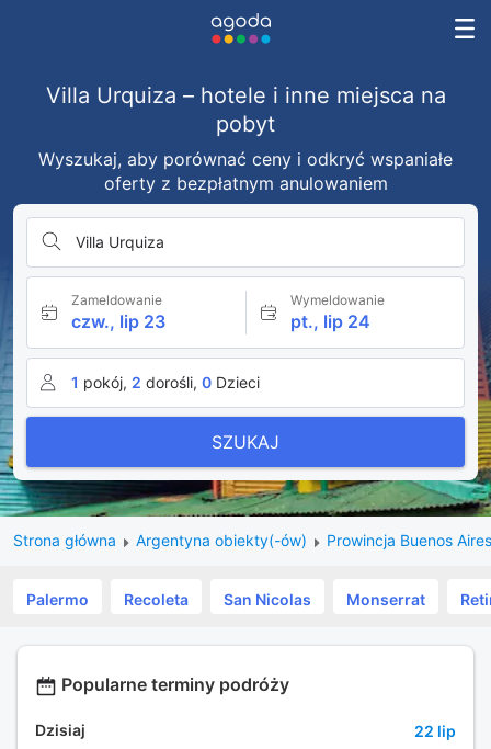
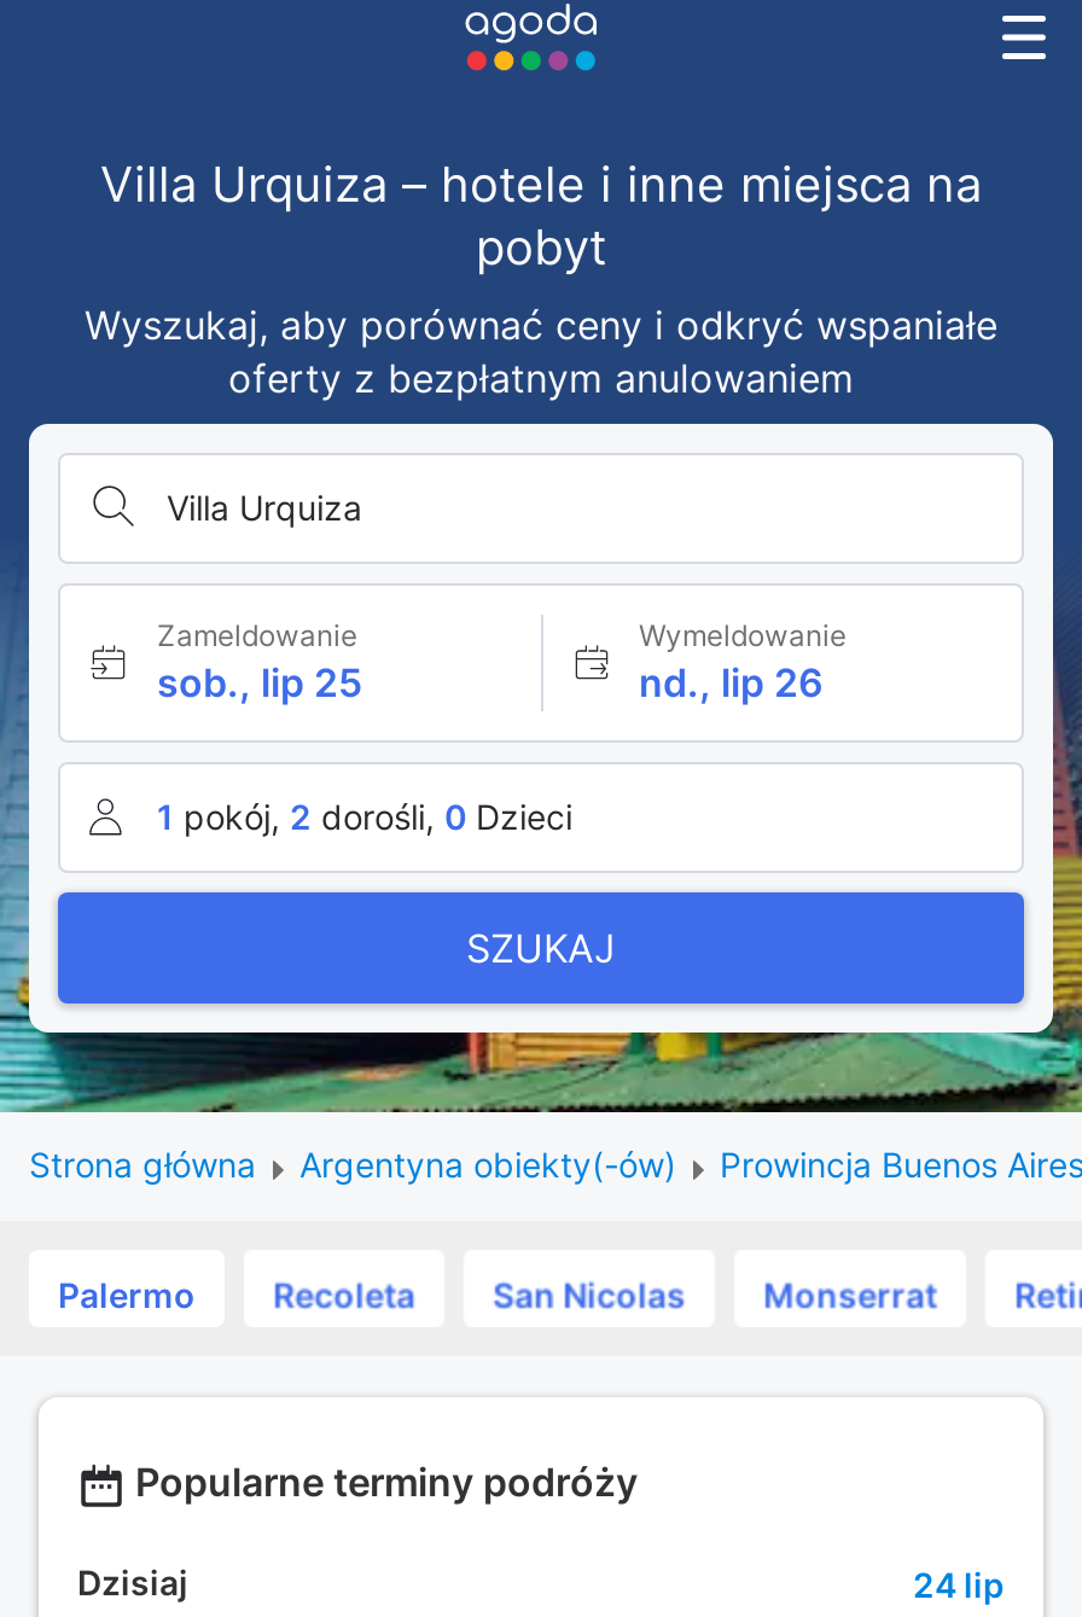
- czw., lip 23
+ sob., lip 25

- pt., lip 24
+ nd., lip 26

- 22 lip
+ 24 lip
